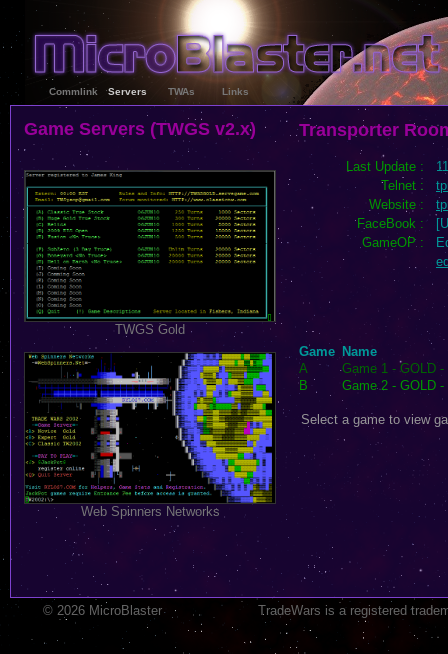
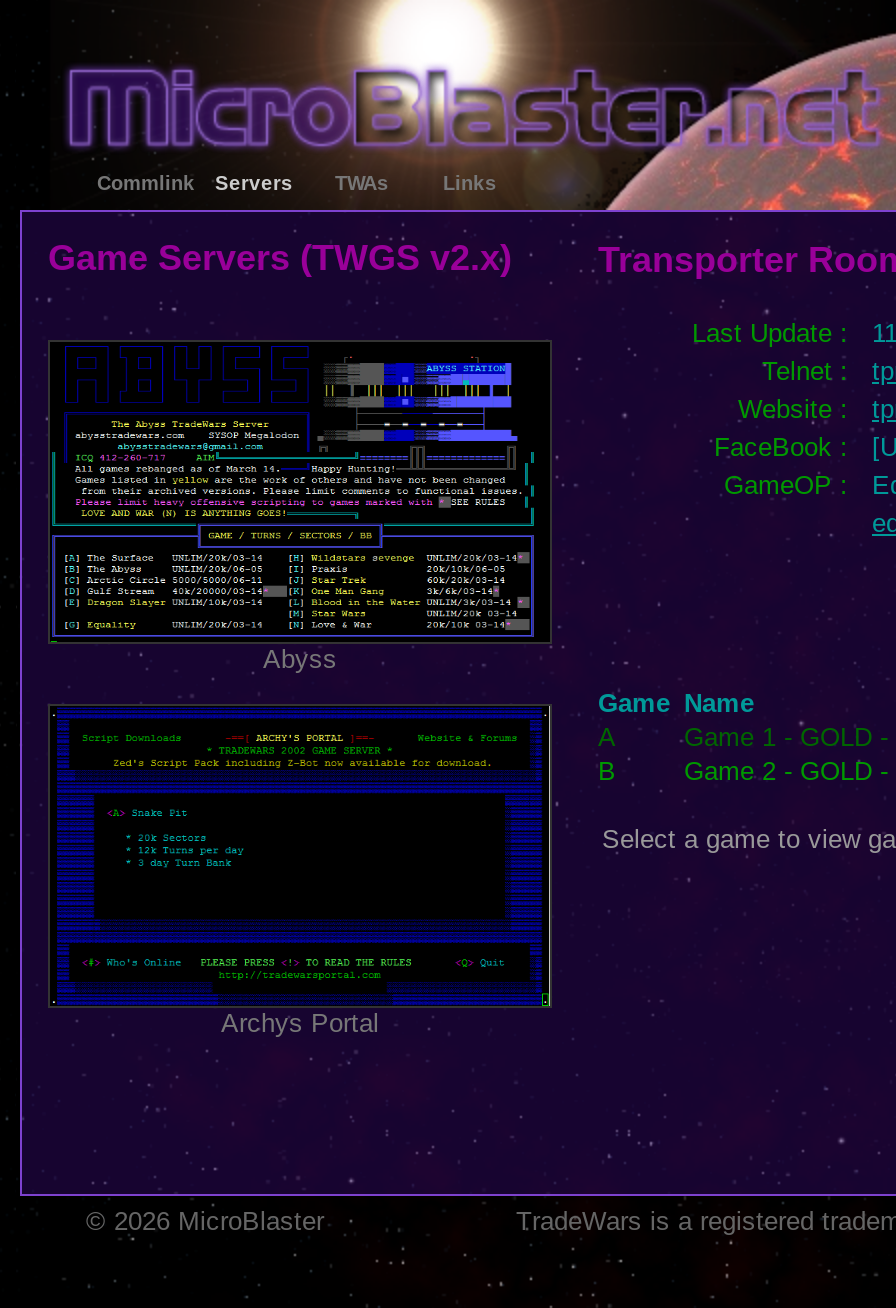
- [image]
- TWGS Gold
+ [image]
+ Abyss

- [image]
- Web Spinners Networks
+ [image]
+ Archys Portal
